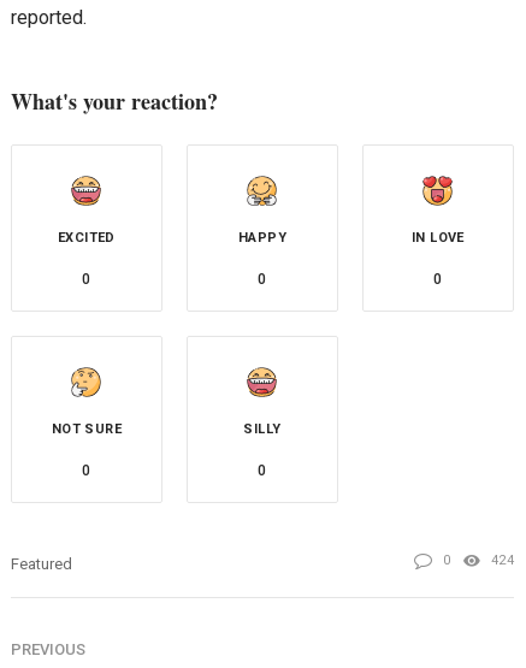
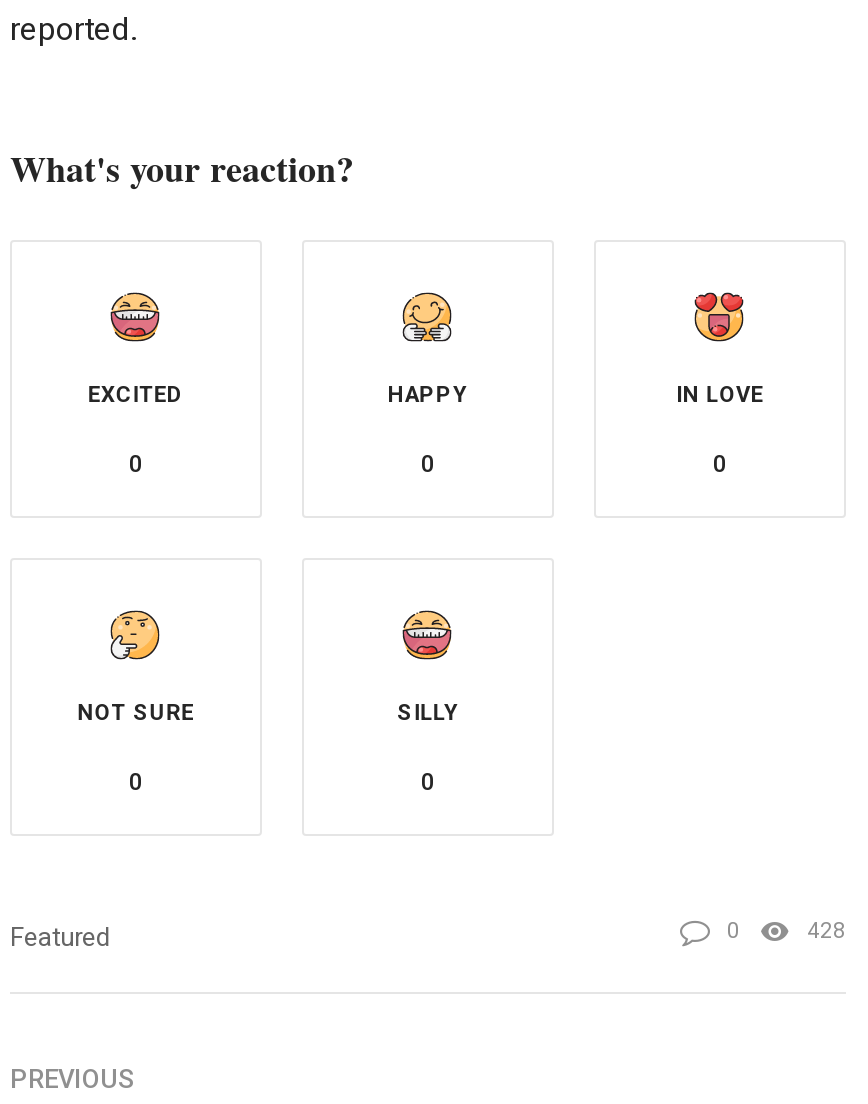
- 424
+ 428
